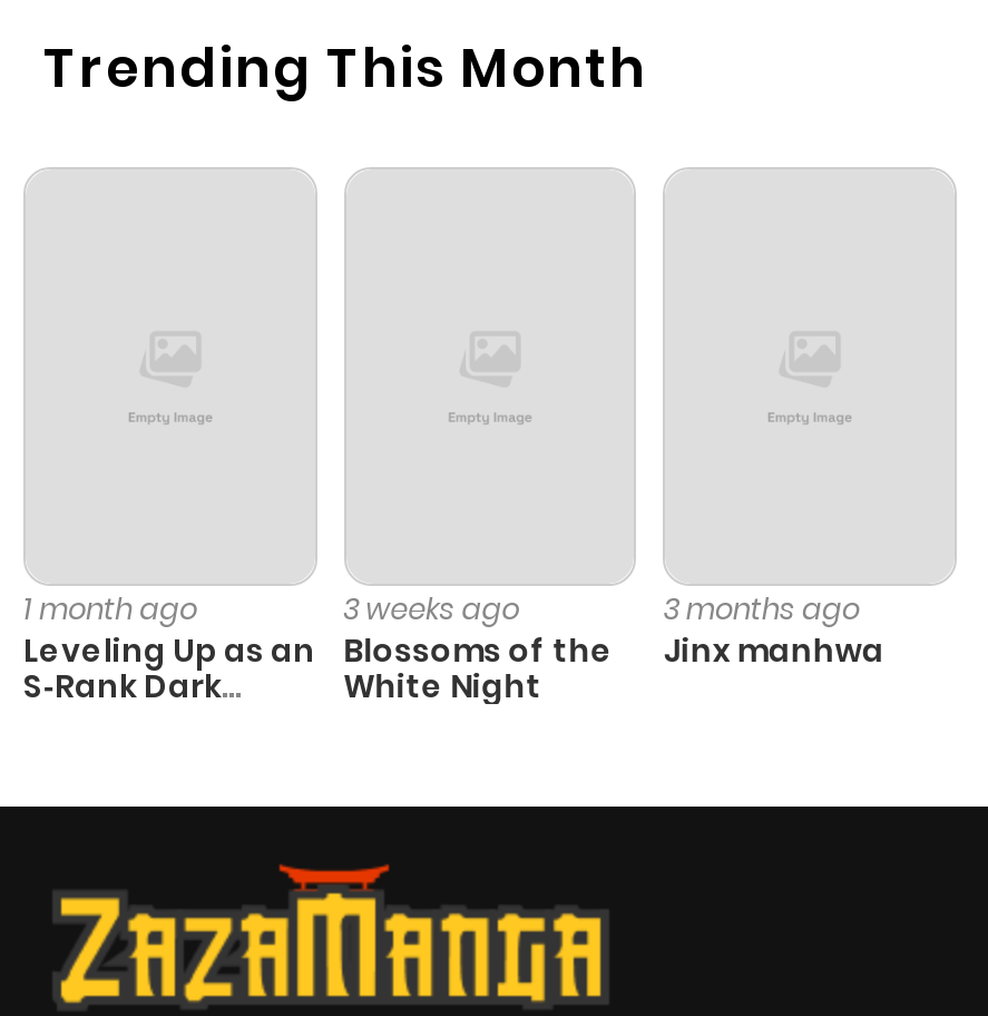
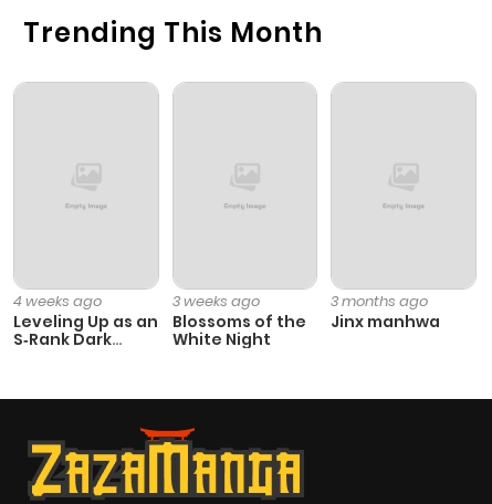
- 1 month ago
+ 4 weeks ago
